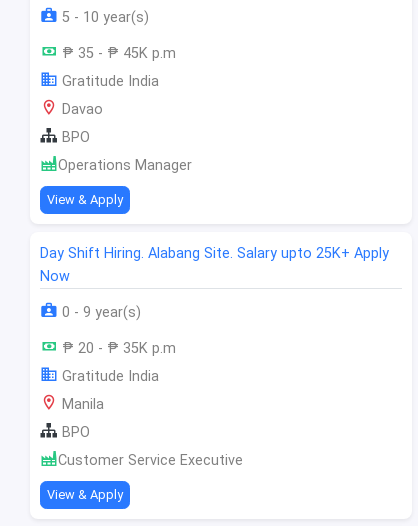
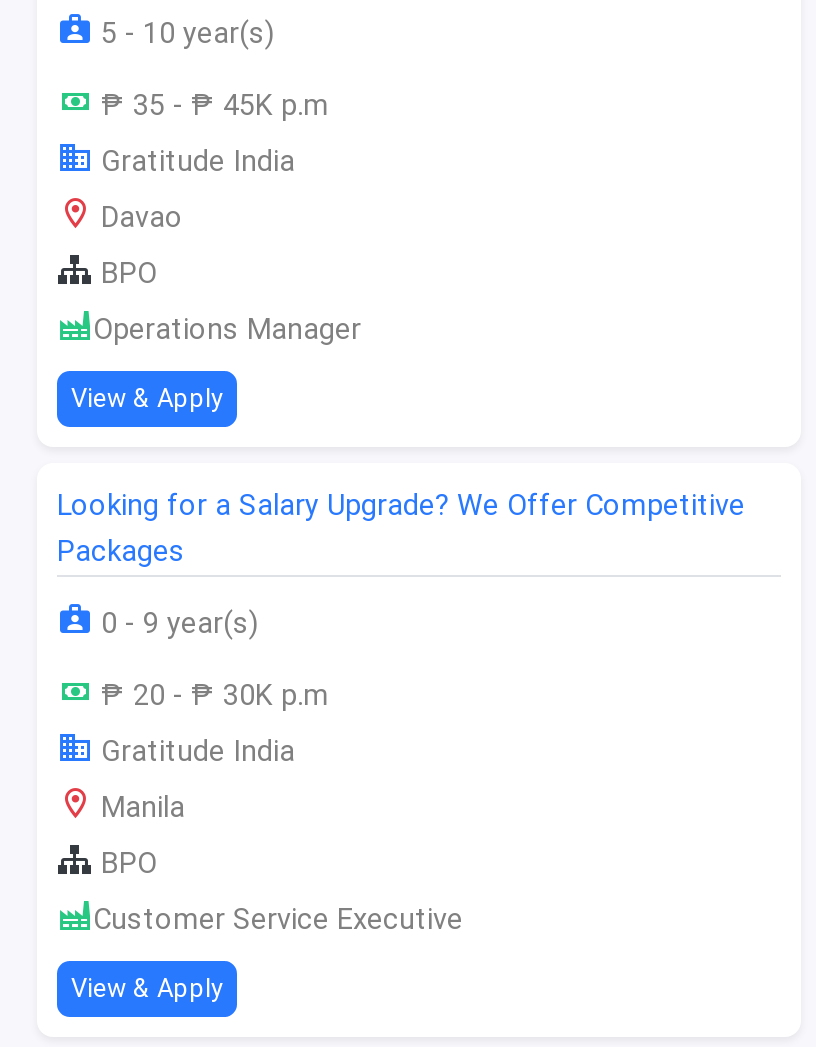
- Day Shift Hiring. Alabang Site. Salary upto 25K+ Apply
- Now
+ Looking for a Salary Upgrade? We Offer Competitive
+ Packages

- ₱ 20 - ₱ 35K p.m
+ ₱ 20 - ₱ 30K p.m
